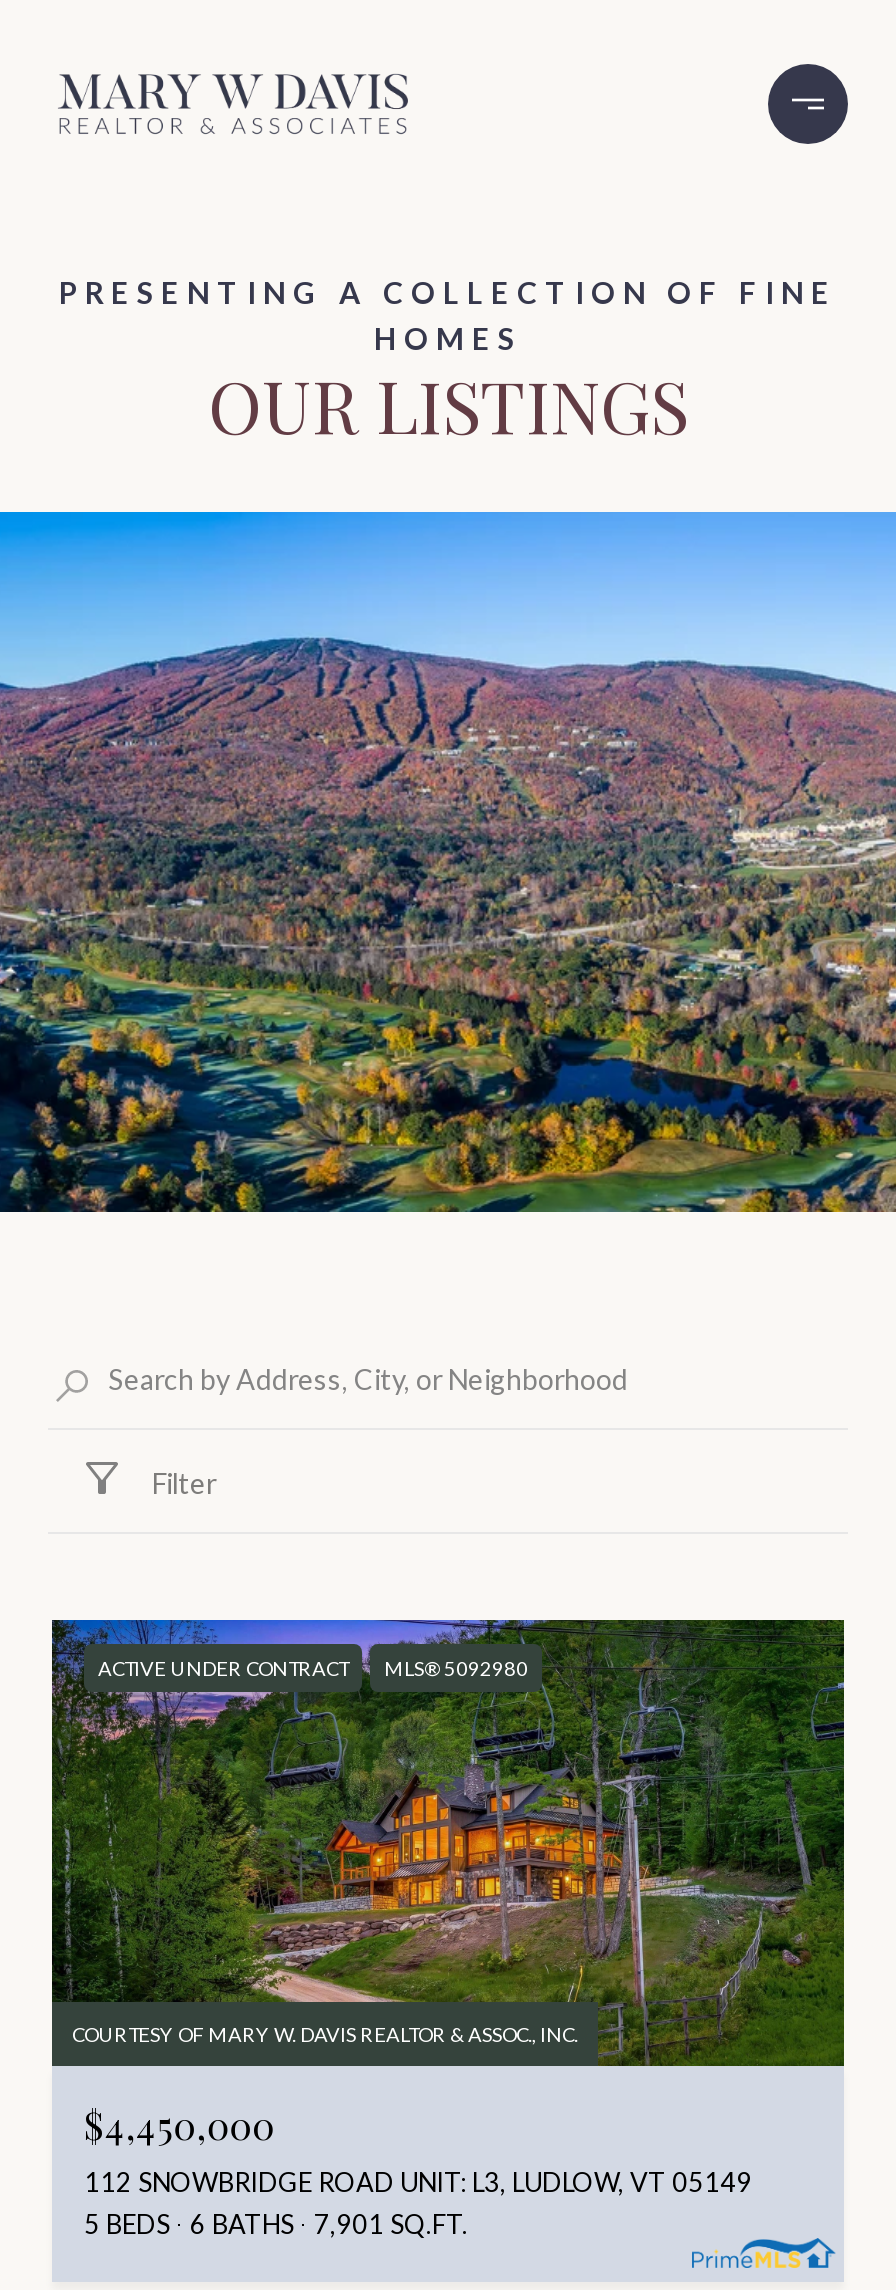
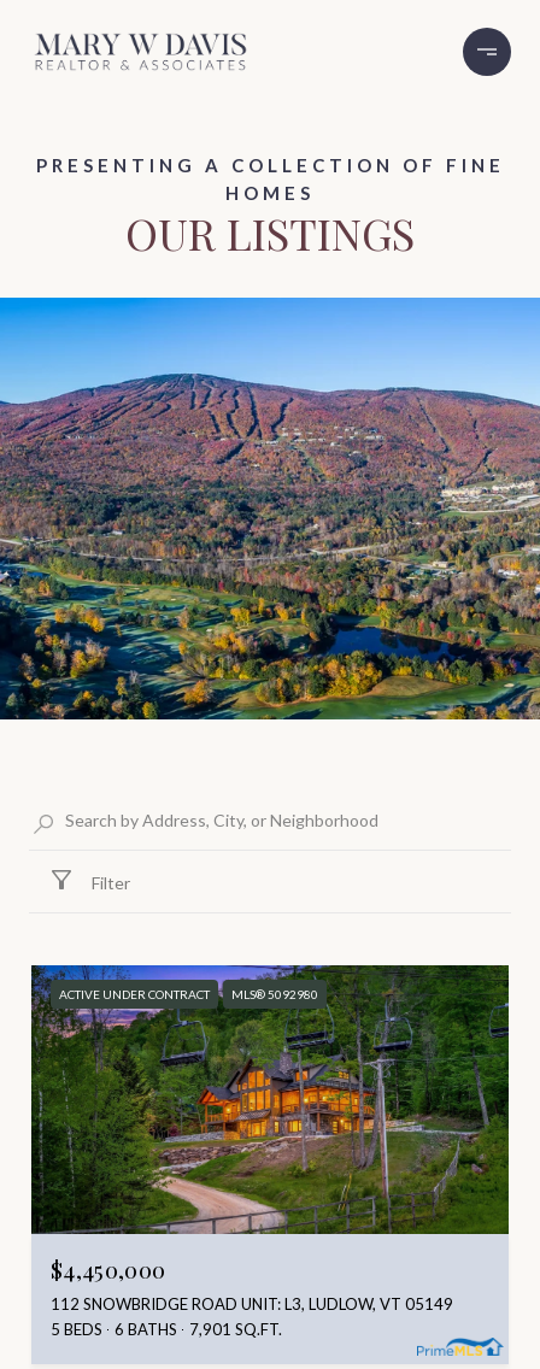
- COURTESY OF MARY W. DAVIS REALTOR & ASSOC., INC.
